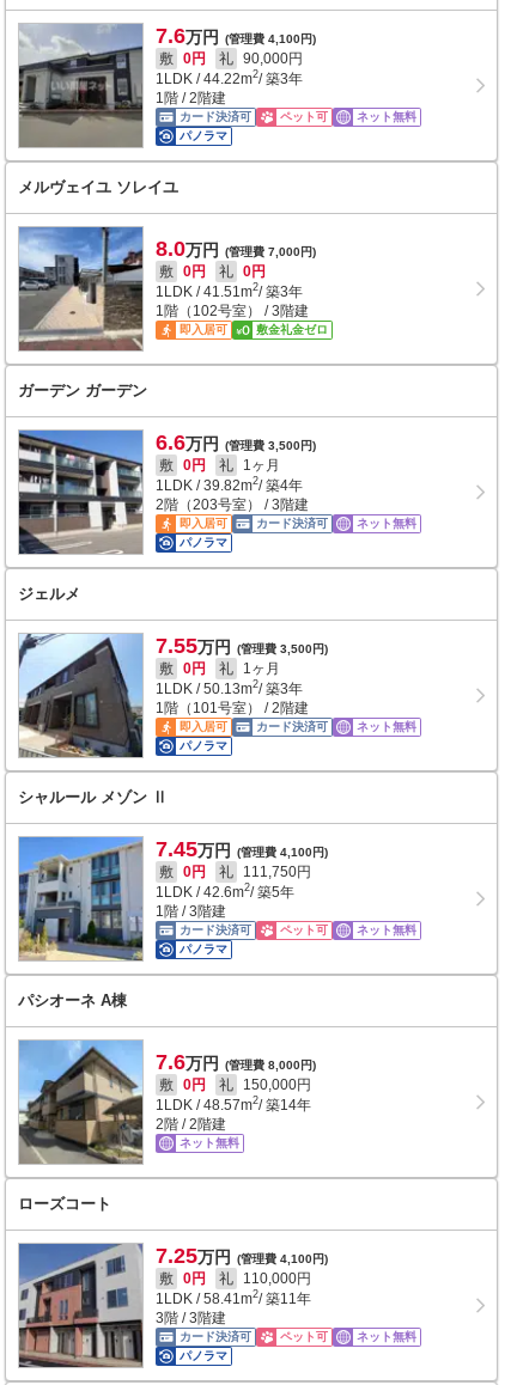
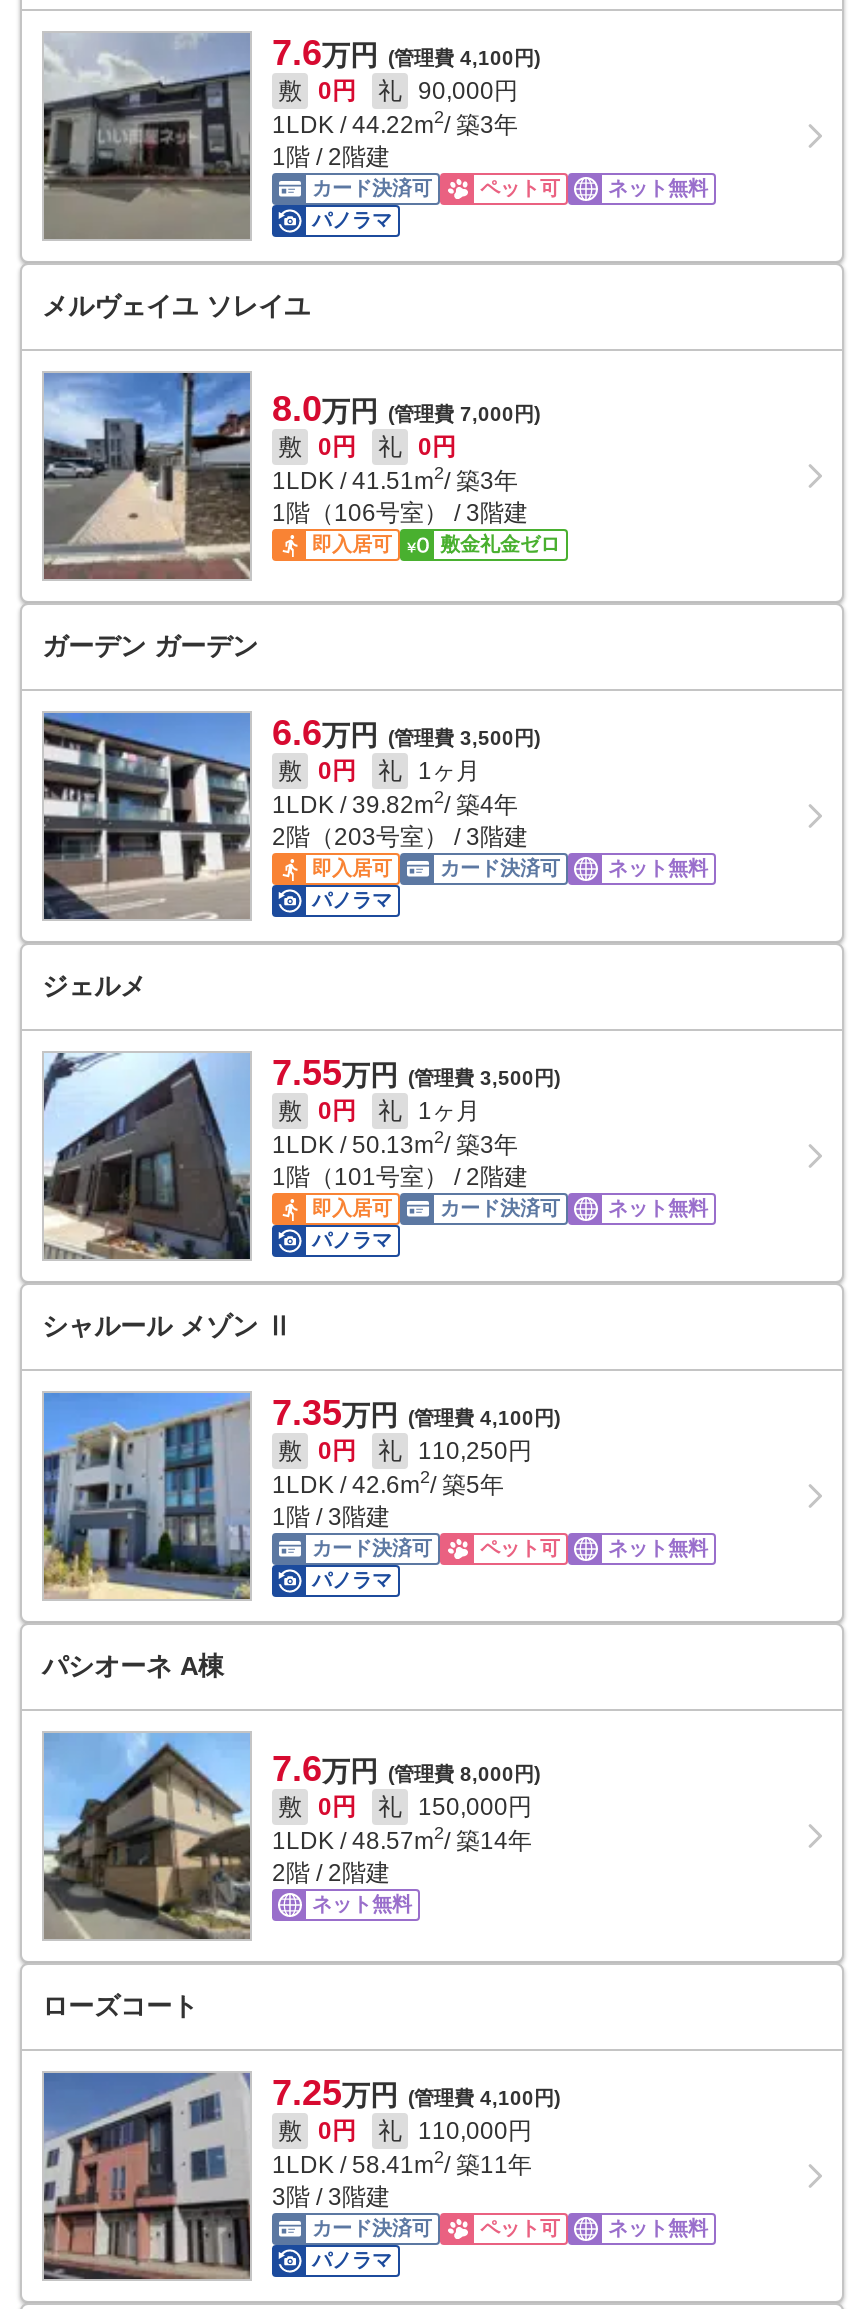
- 1階（102号室） / 3階建
+ 1階（106号室） / 3階建

- 7.45万円 (管理費 4,100円)
+ 7.35万円 (管理費 4,100円)

- 敷 0円 礼 111,750円
+ 敷 0円 礼 110,250円
